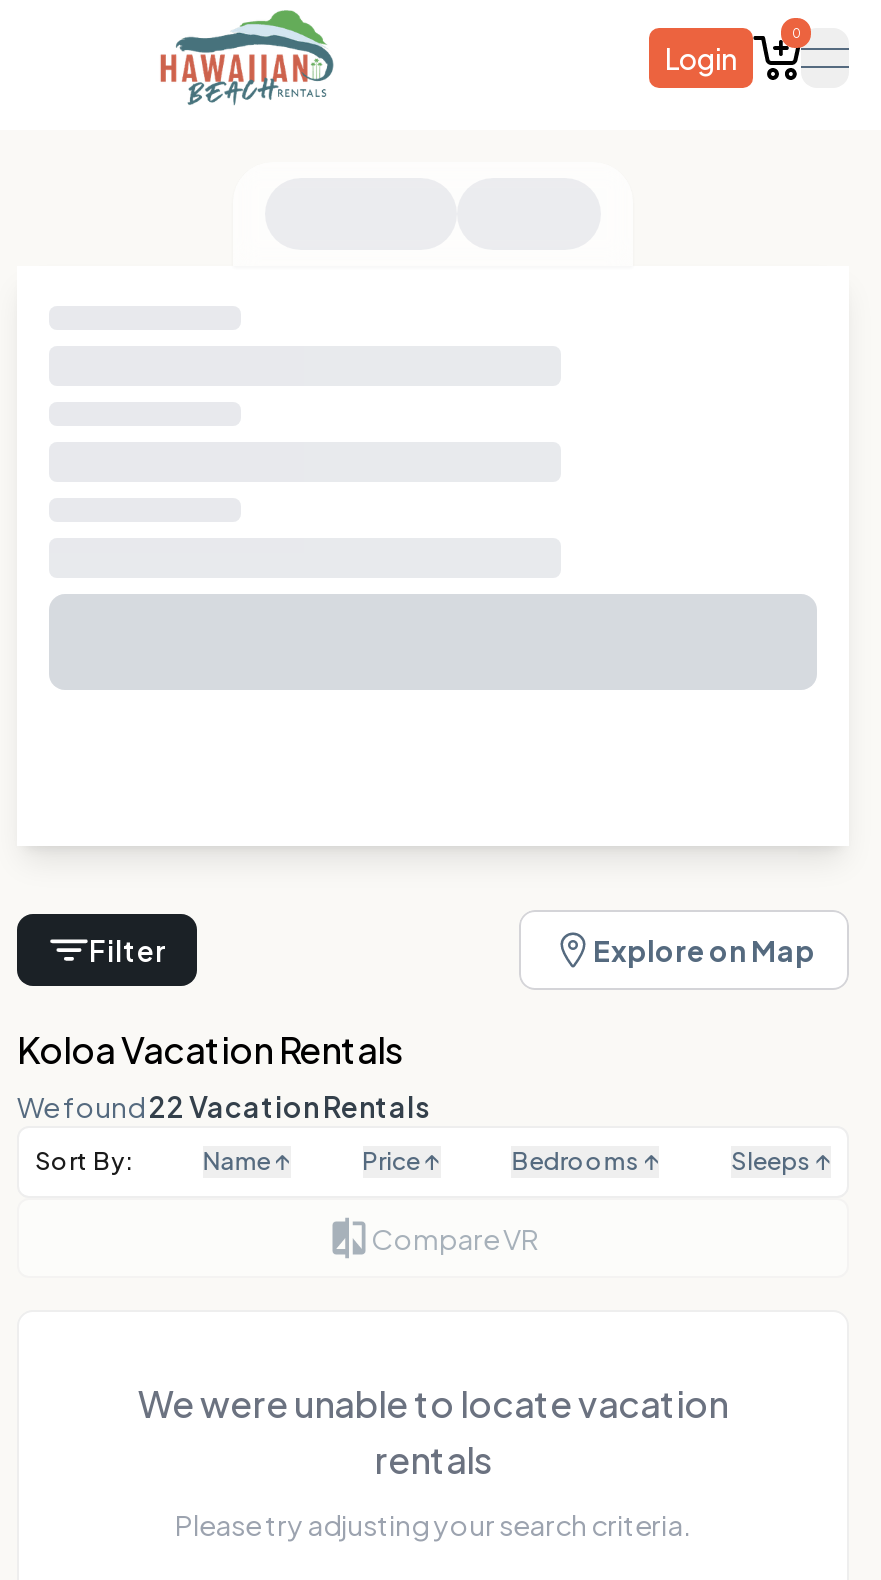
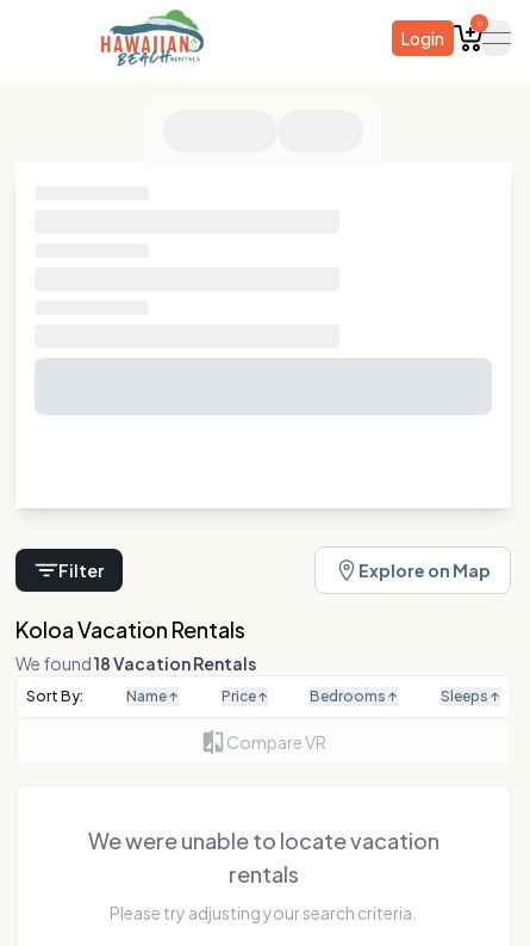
- We found 22 Vacation Rentals
+ We found 18 Vacation Rentals
